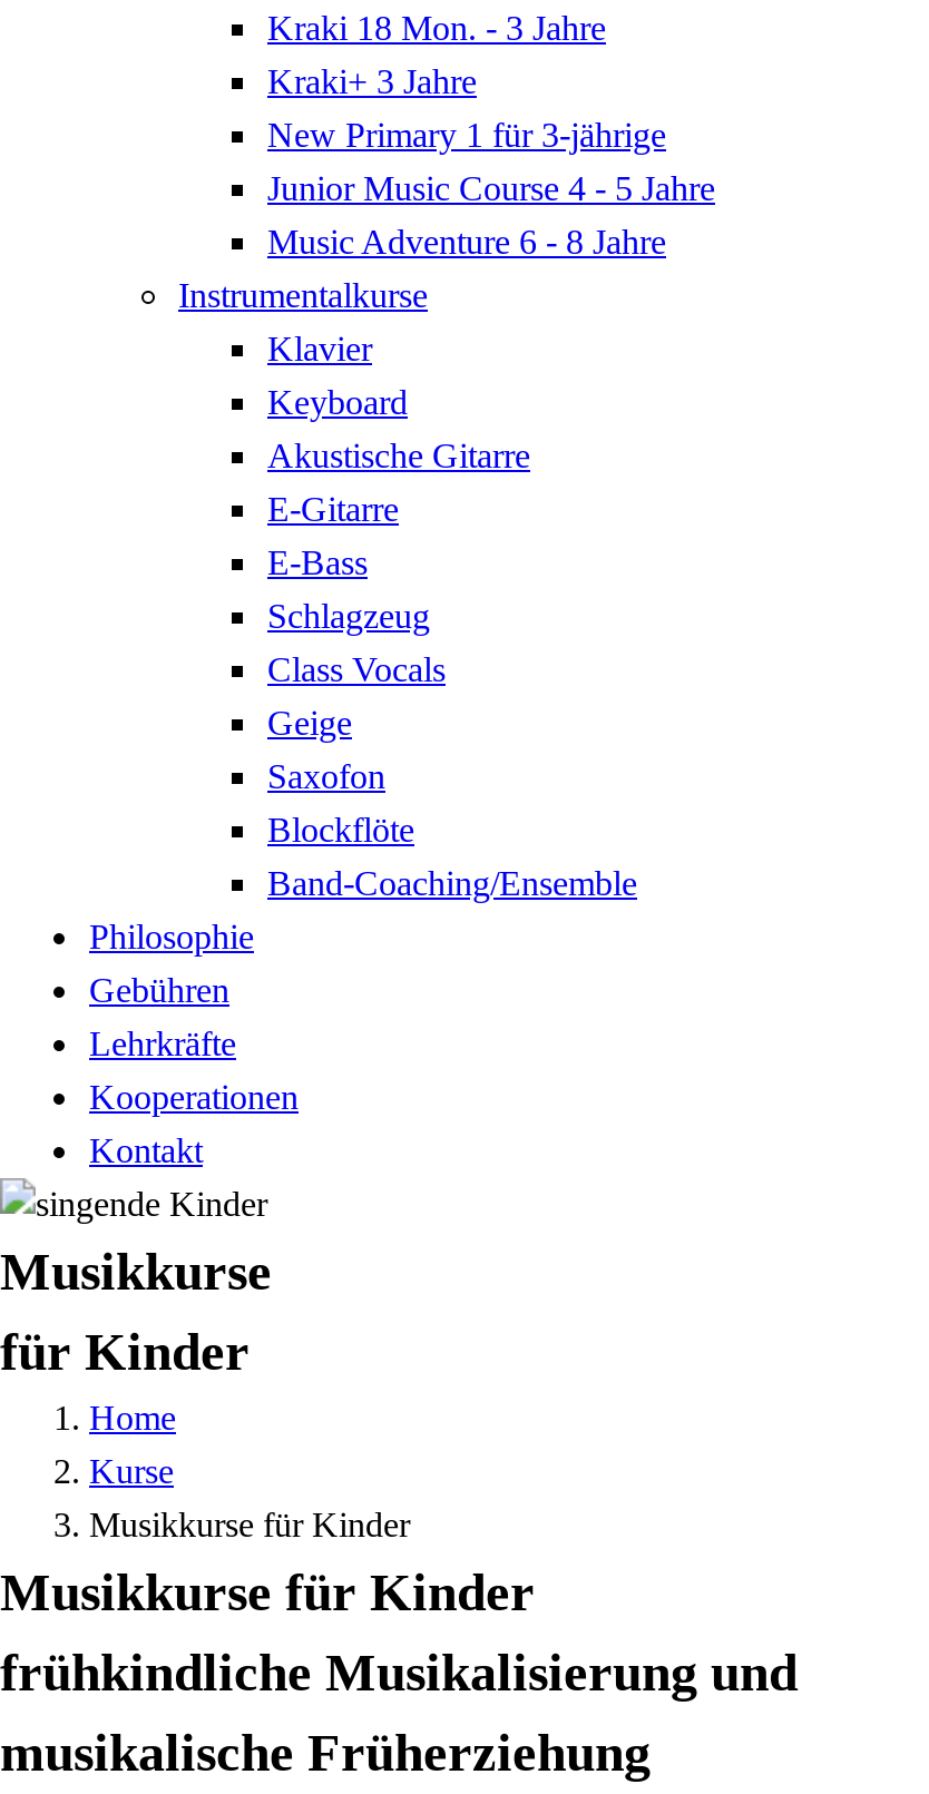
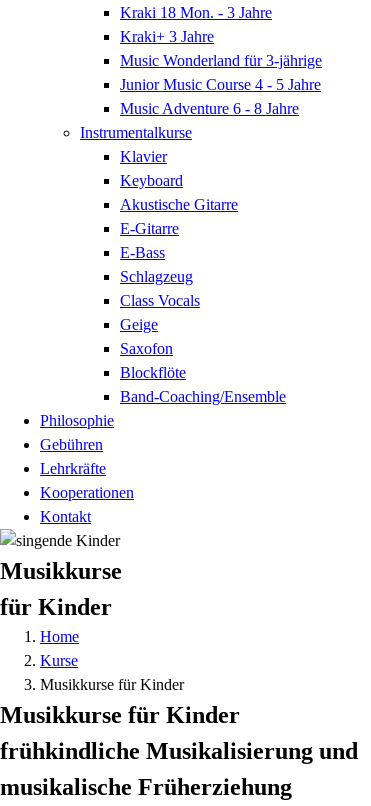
- New Primary 1 für 3-jährige
+ Music Wonderland für 3-jährige
